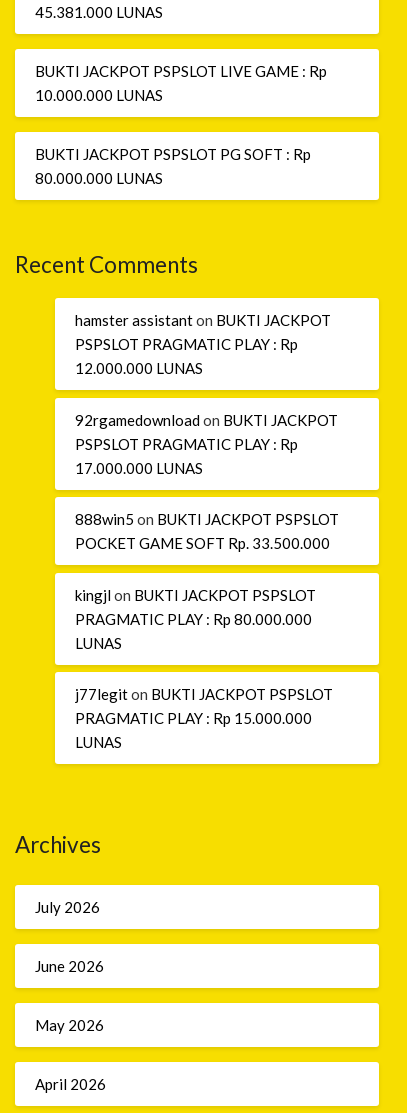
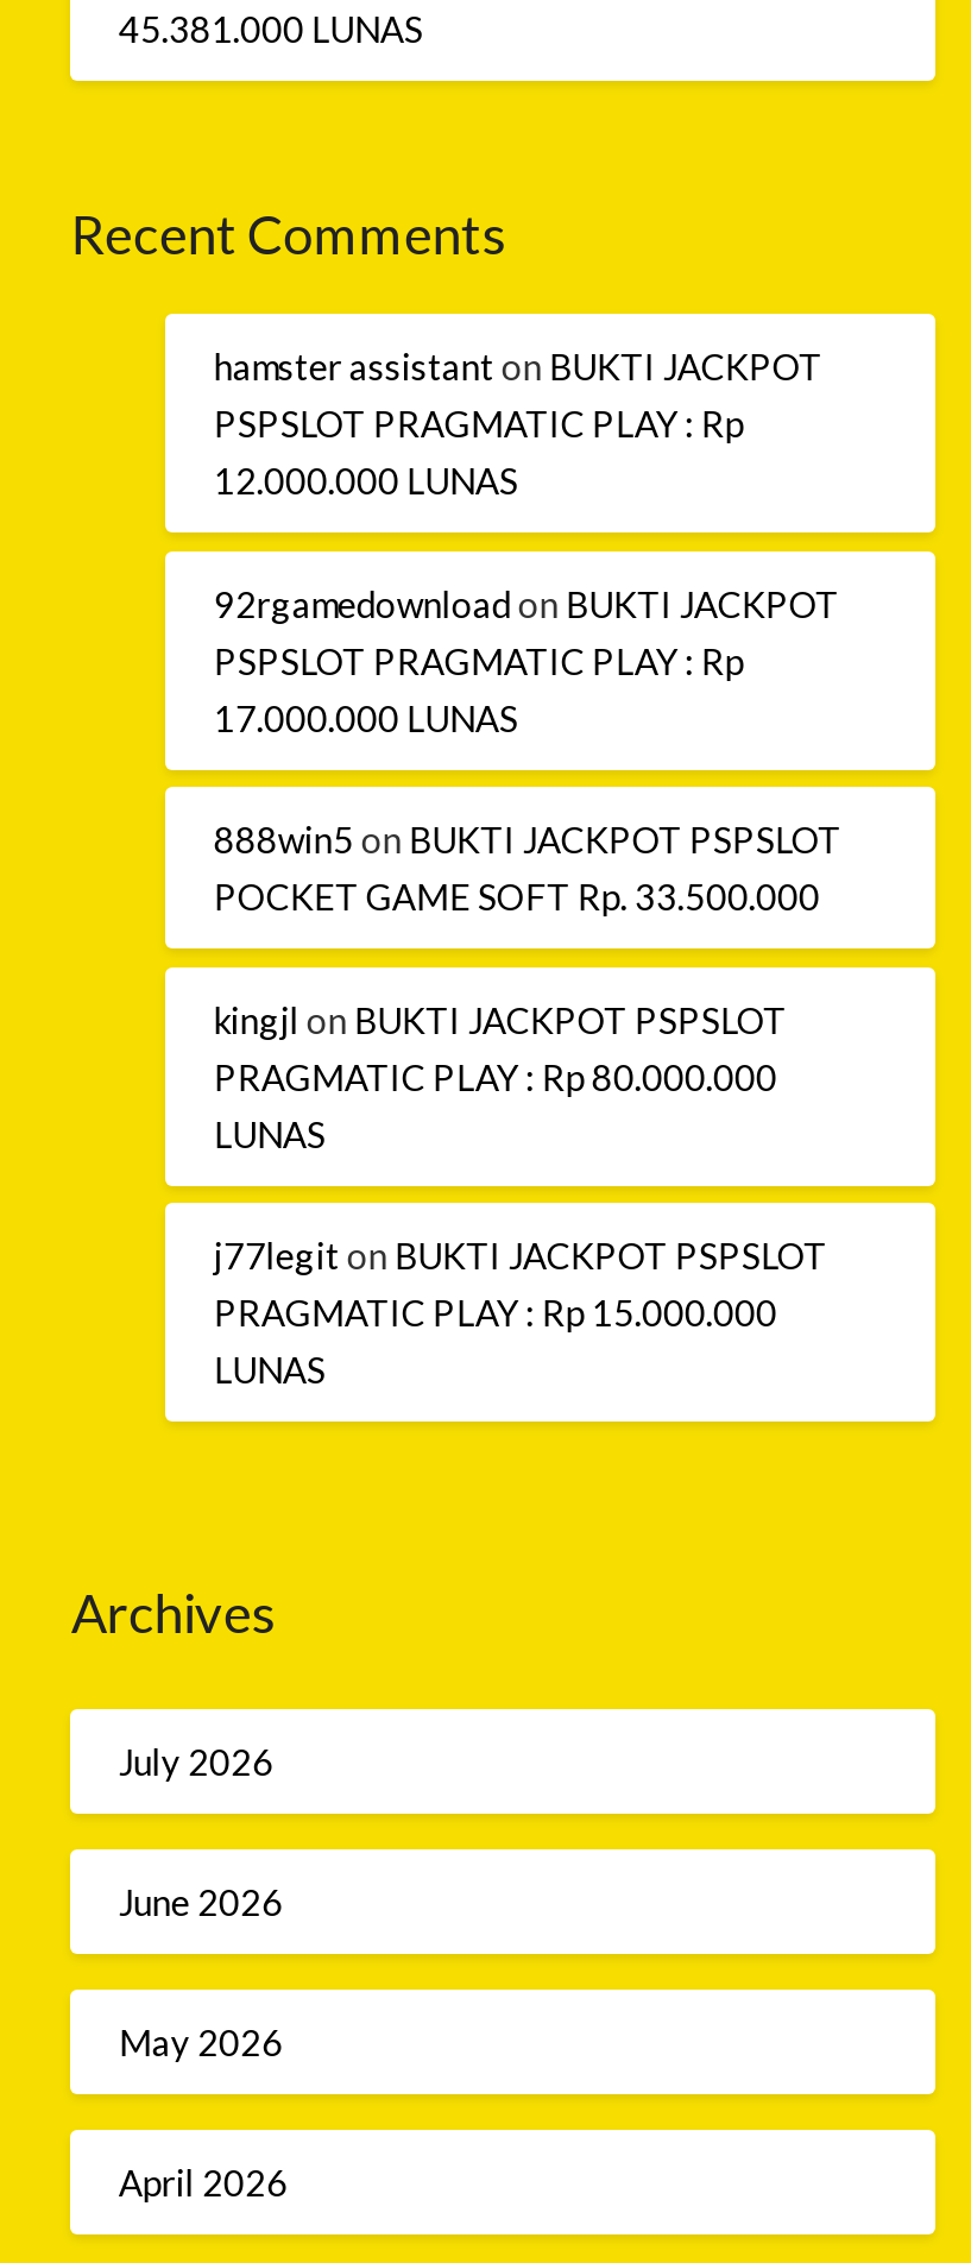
- BUKTI JACKPOT PSPSLOT LIVE GAME : Rp
- 10.000.000 LUNAS
- BUKTI JACKPOT PSPSLOT PG SOFT : Rp
- 80.000.000 LUNAS
